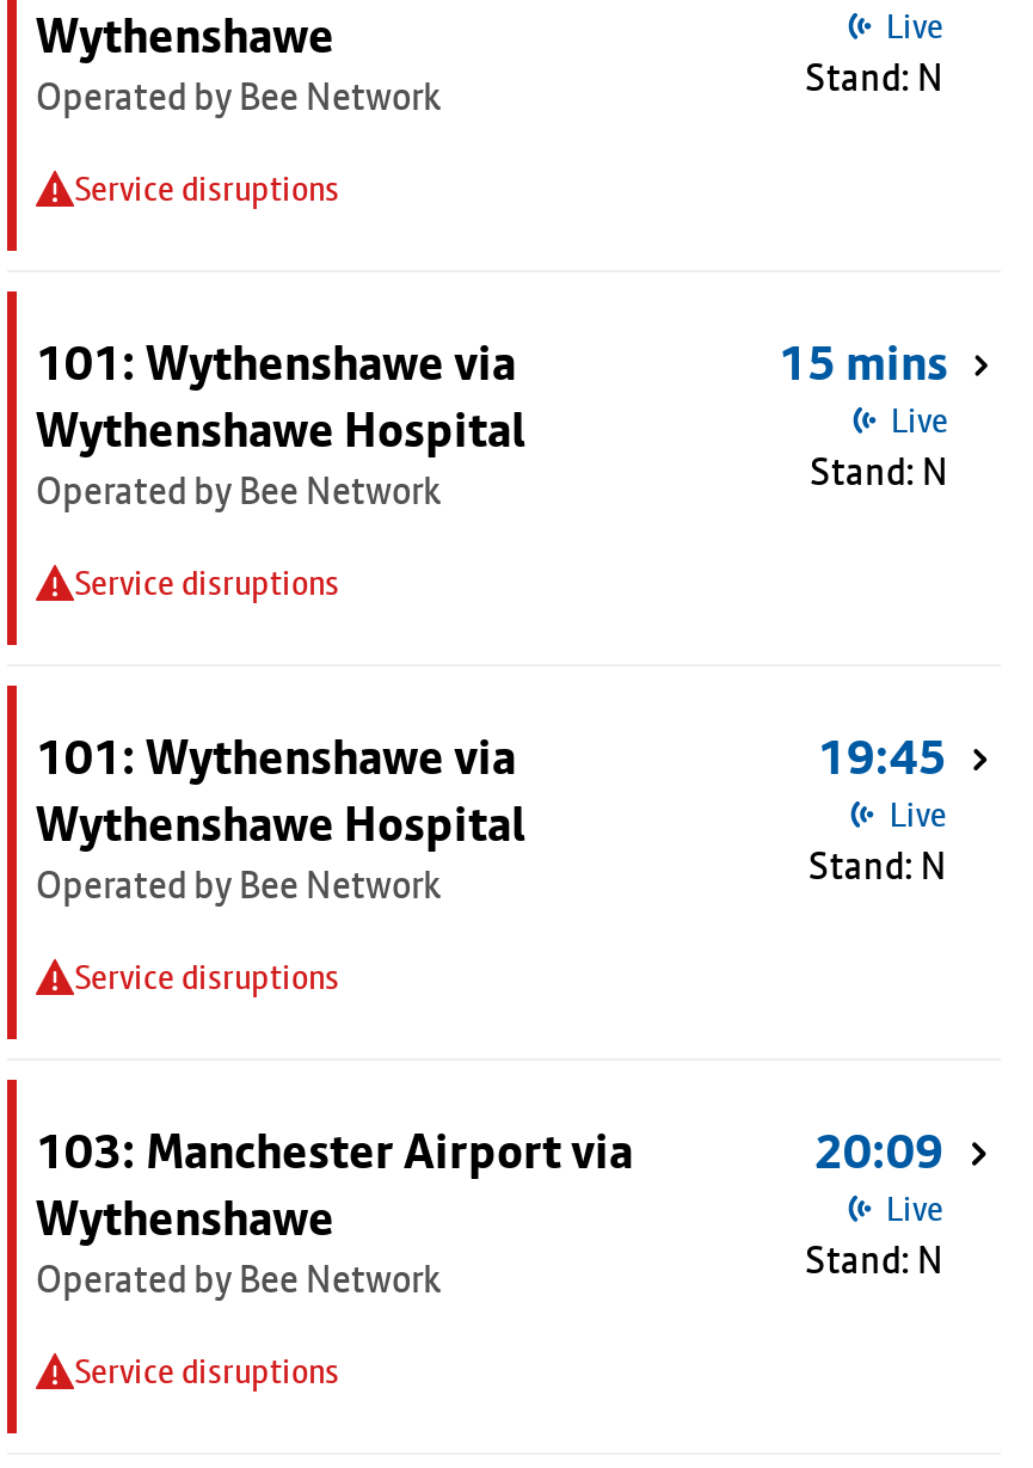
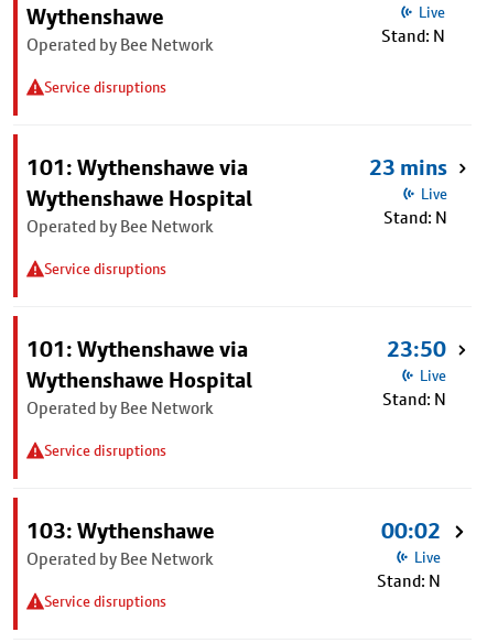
- 15 mins
+ 23 mins

- 19:45
+ 23:50

- 103: Manchester Airport via
- Wythenshawe
+ 103: Wythenshawe

- 20:09
+ 00:02
